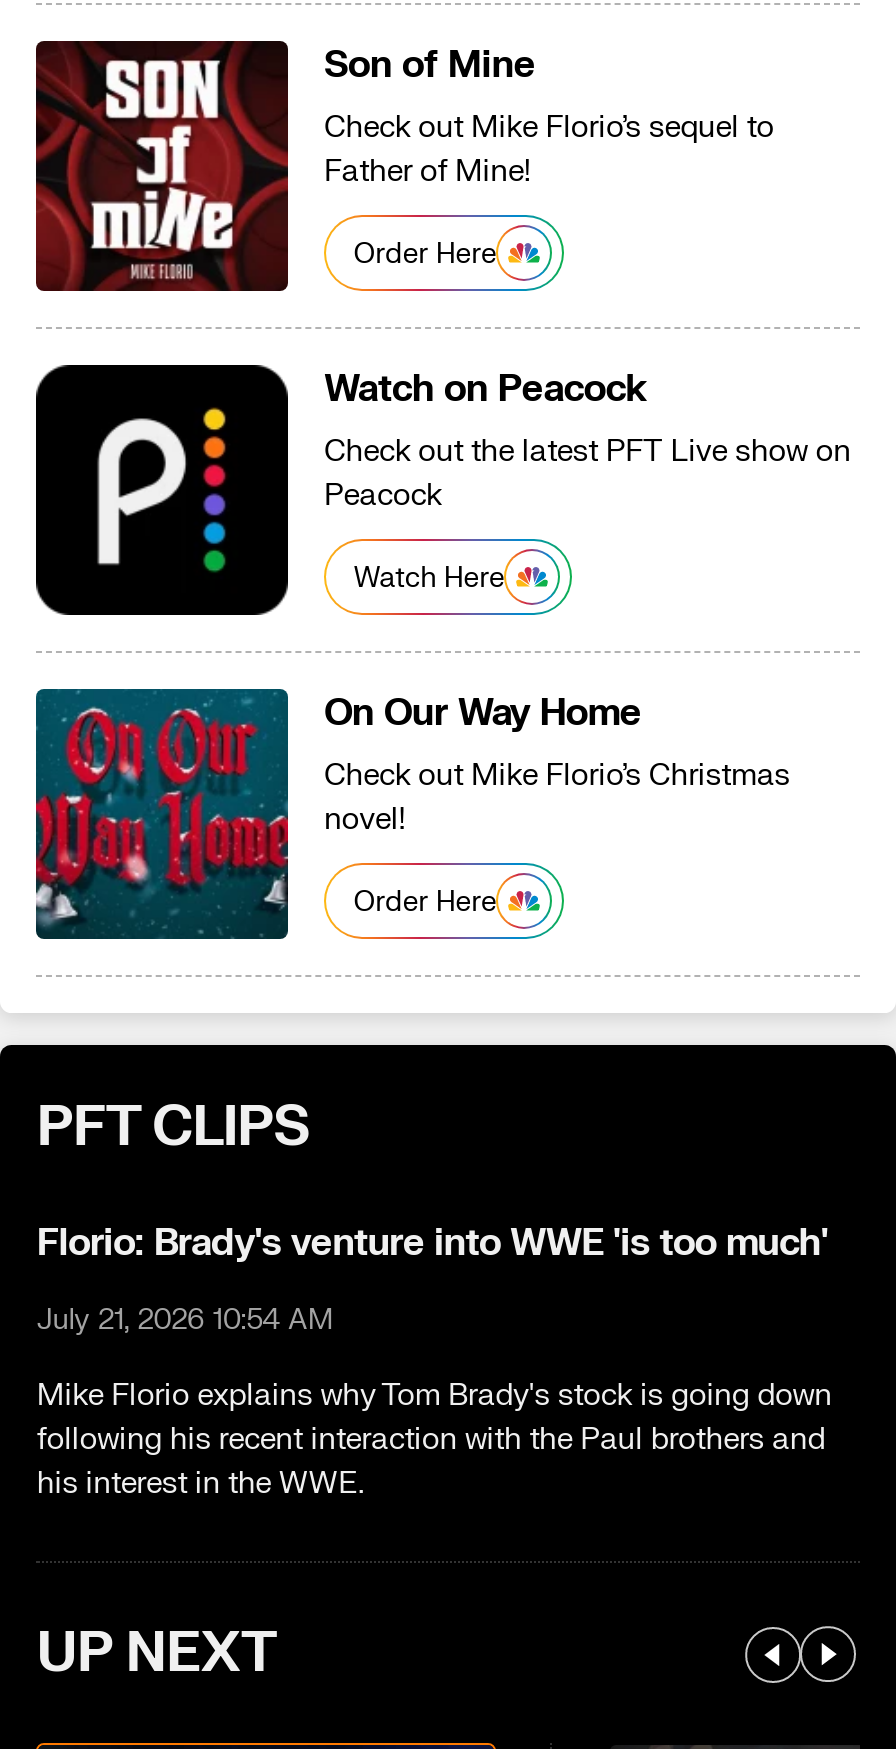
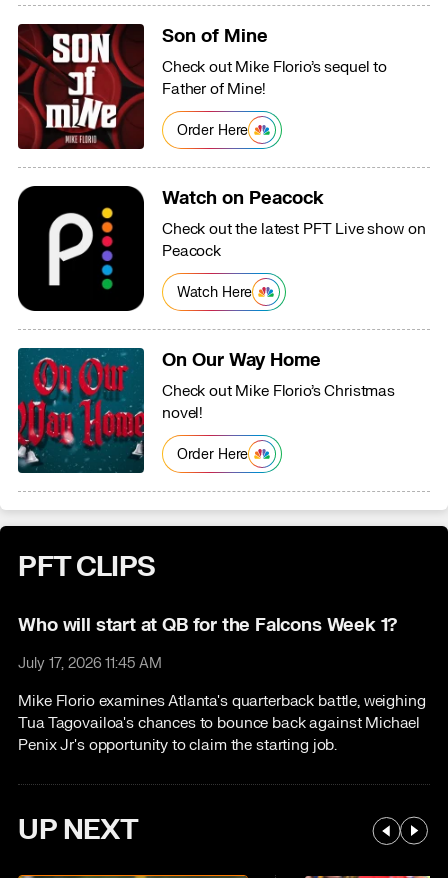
- Florio: Brady's venture into WWE 'is too much'
+ Who will start at QB for the Falcons Week 1?

- July 21, 2026 10:54 AM
+ July 17, 2026 11:45 AM

- Mike Florio explains why Tom Brady's stock is going down
- following his recent interaction with the Paul brothers and
- his interest in the WWE.
+ Mike Florio examines Atlanta's quarterback battle, weighing
+ Tua Tagovailoa's chances to bounce back against Michael
+ Penix Jr's opportunity to claim the starting job.
